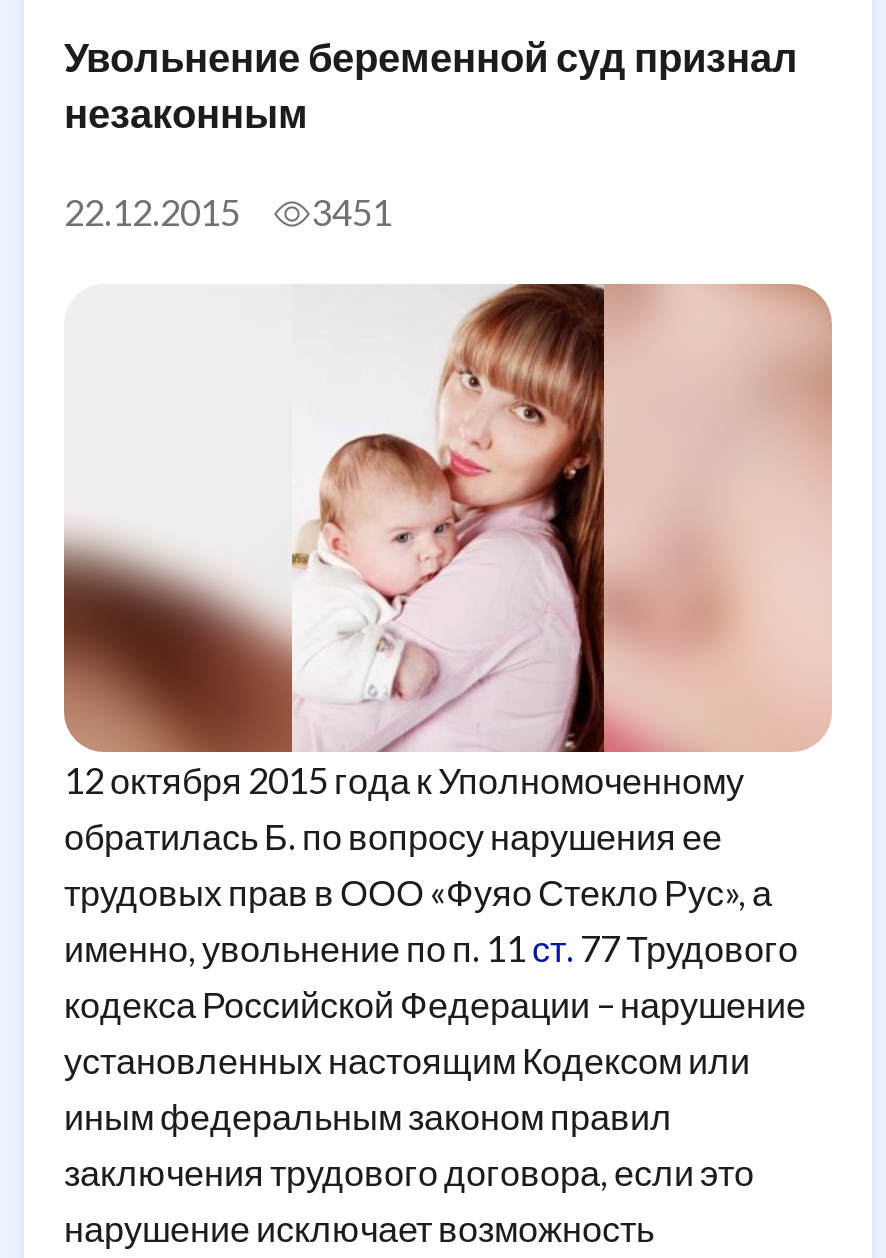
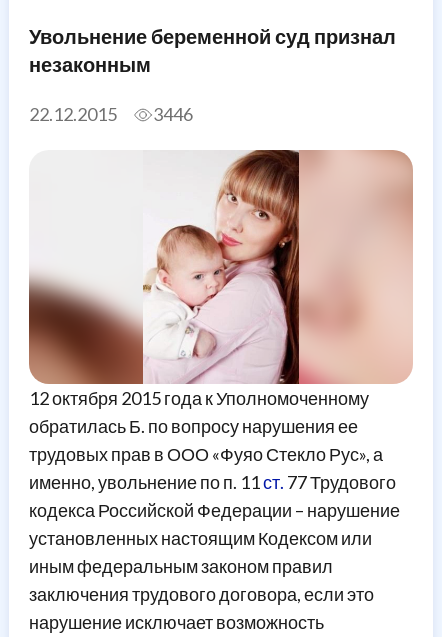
- 22.12.2015 3451
+ 22.12.2015 3446
